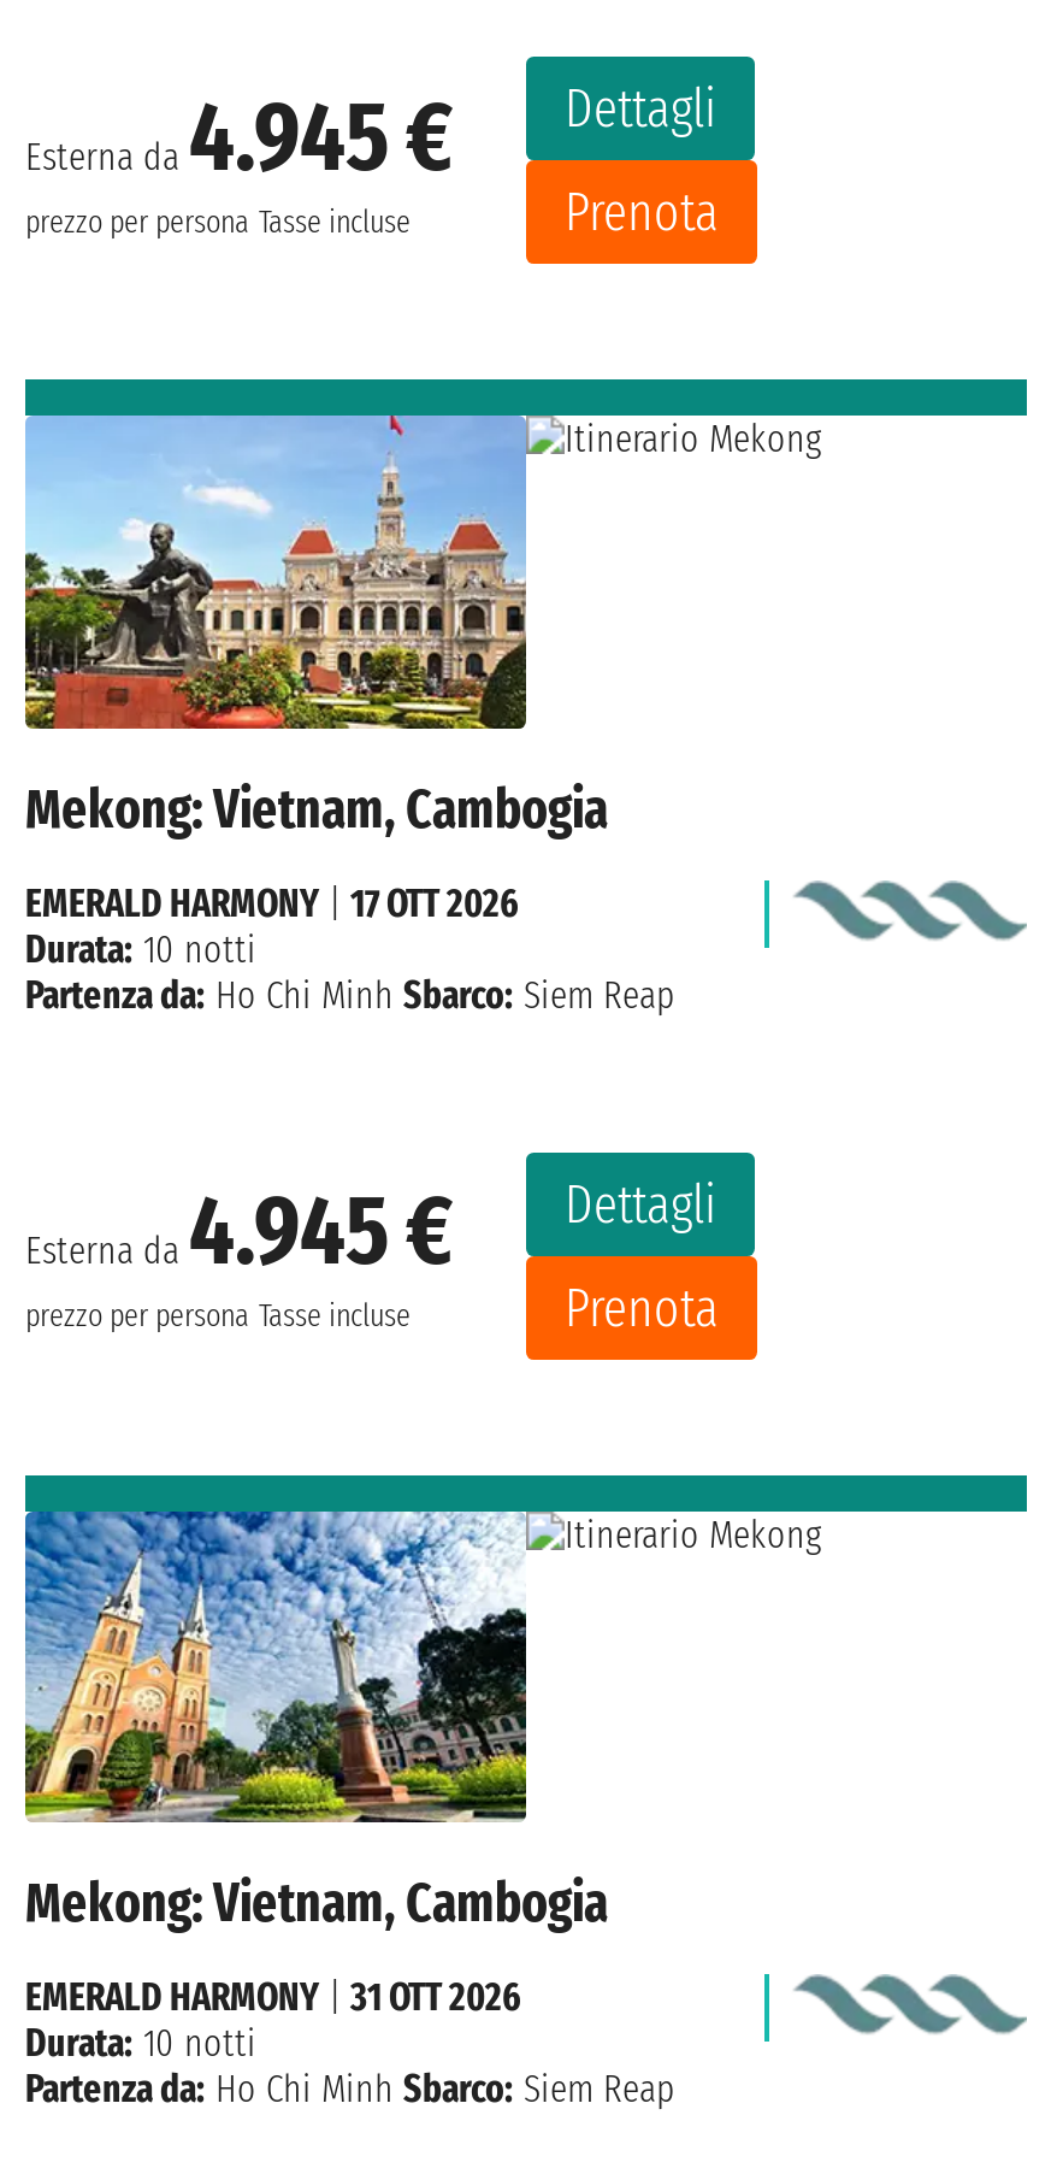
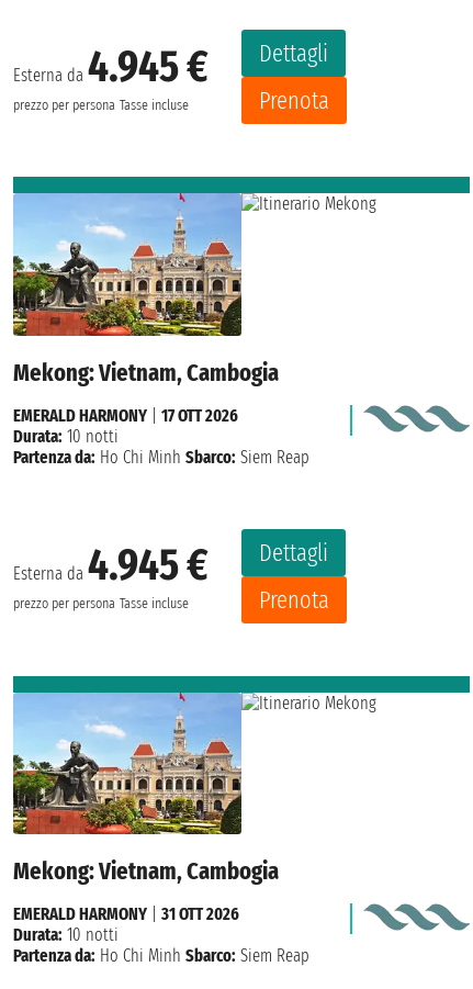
- [image]
+ [image]
